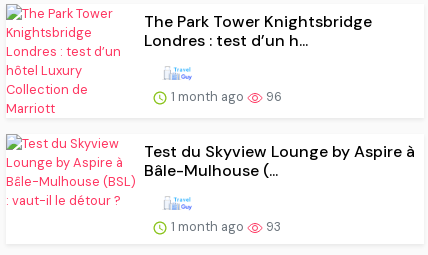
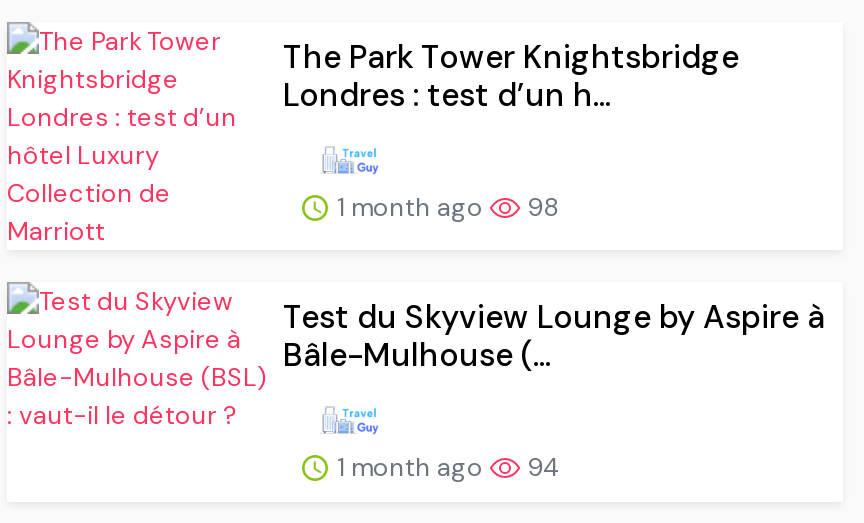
- 1 month ago 96
+ 1 month ago 98

- 1 month ago 93
+ 1 month ago 94
